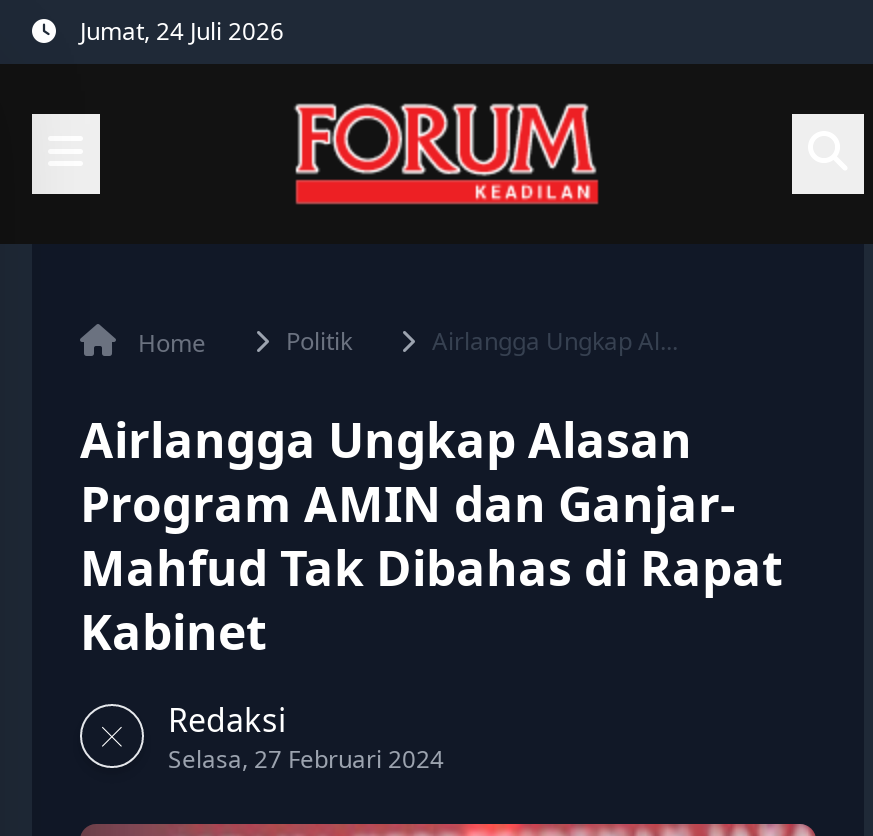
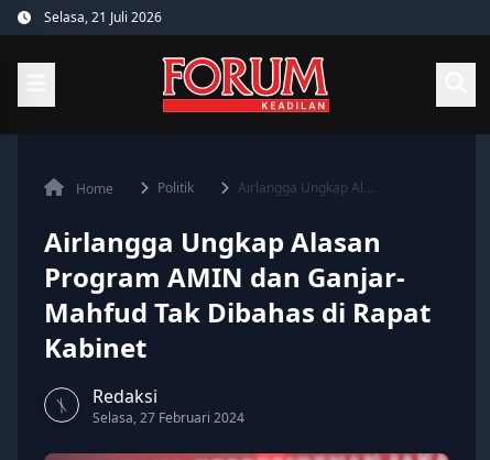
- Jumat, 24 Juli 2026
+ Selasa, 21 Juli 2026
